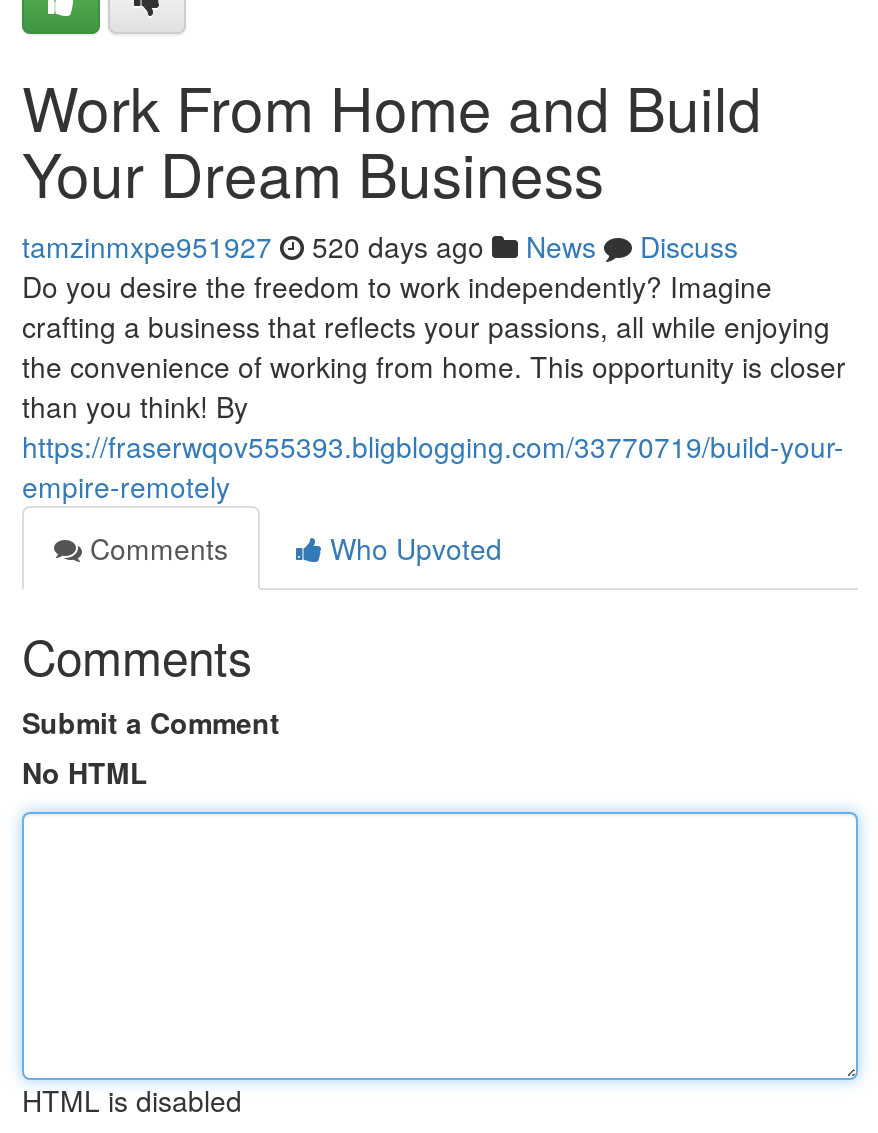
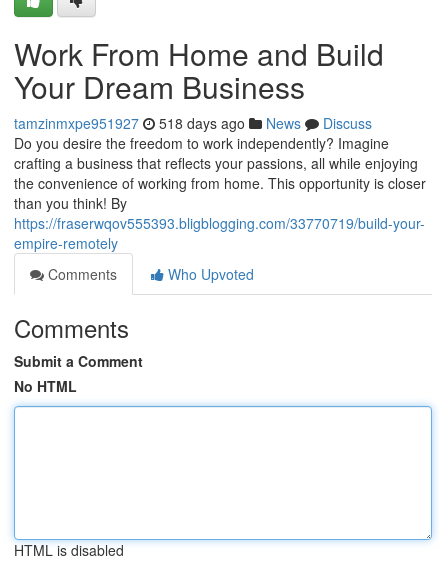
- tamzinmxpe951927 520 days ago News Discuss
+ tamzinmxpe951927 518 days ago News Discuss
